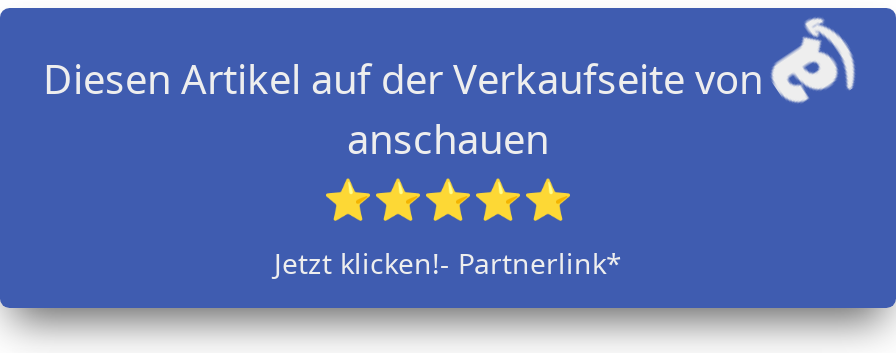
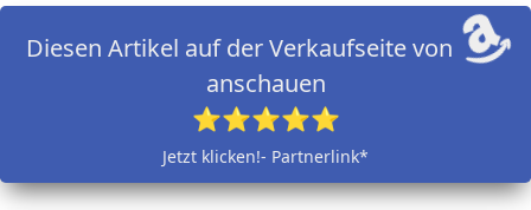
- [image]
+ [image]
